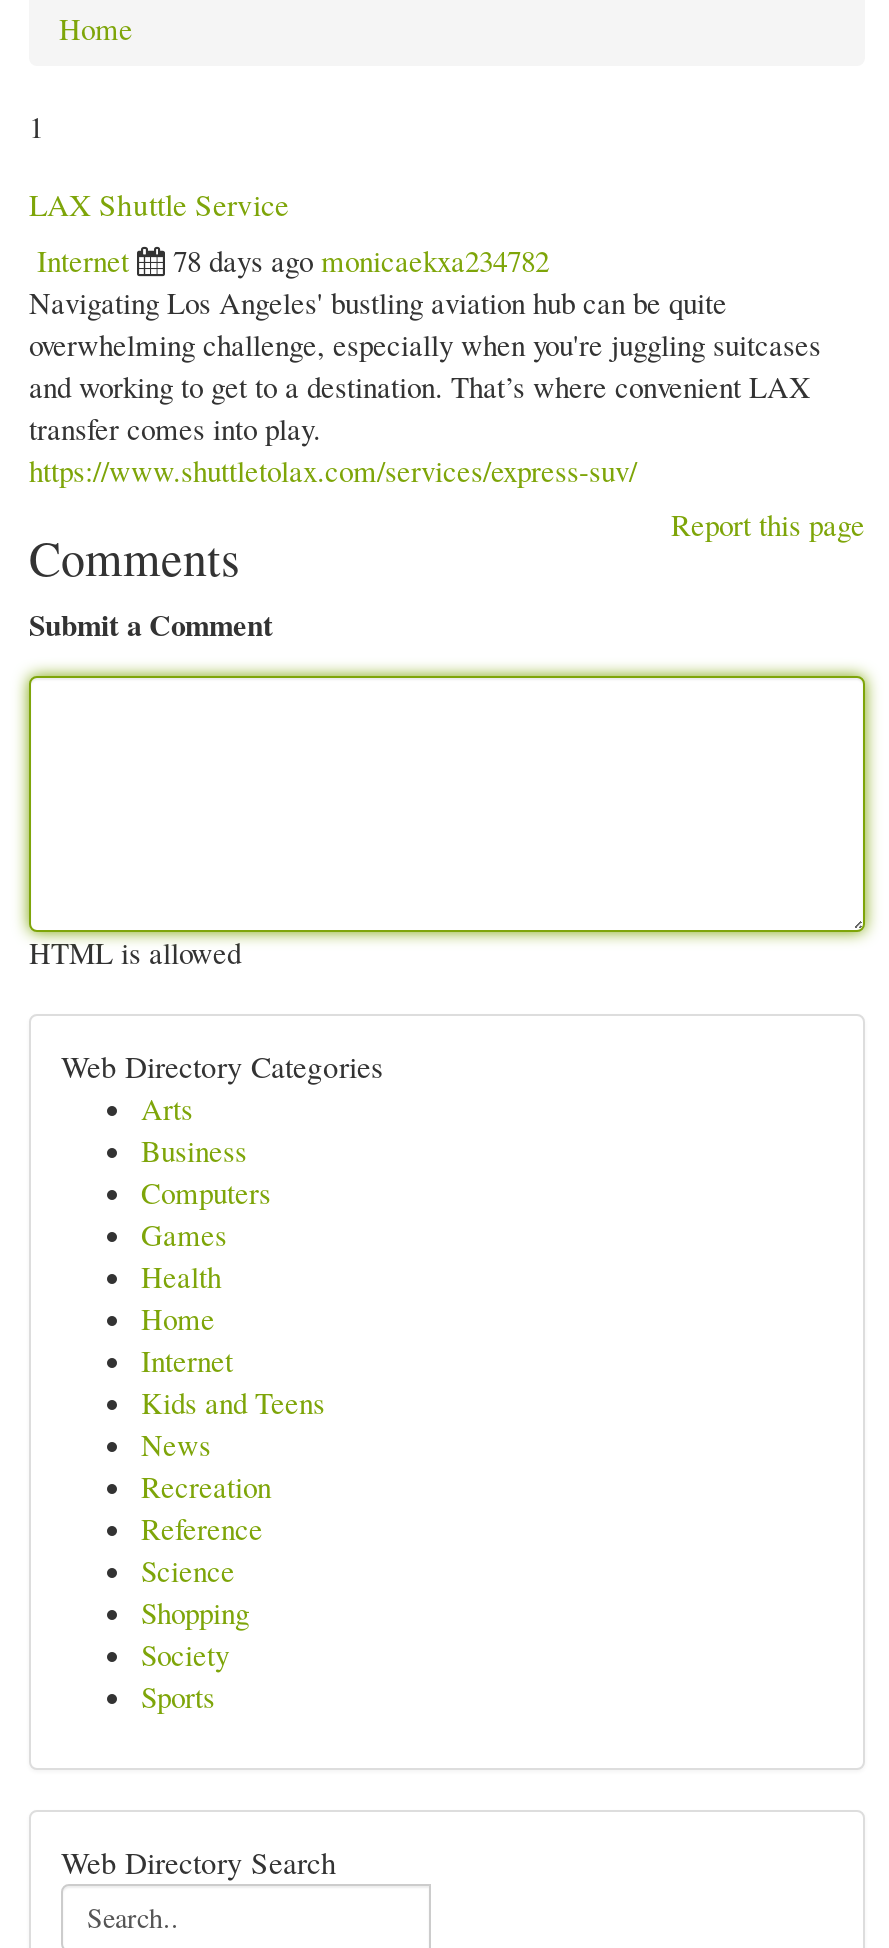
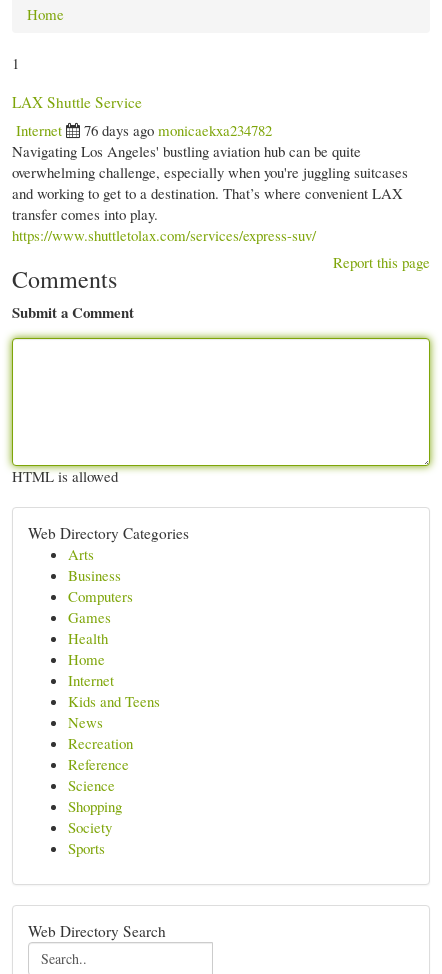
- 78 days ago monicaekxa234782
+ 76 days ago monicaekxa234782
